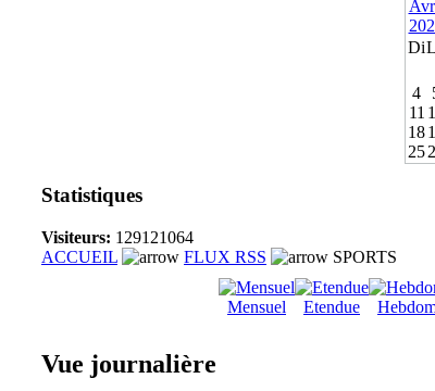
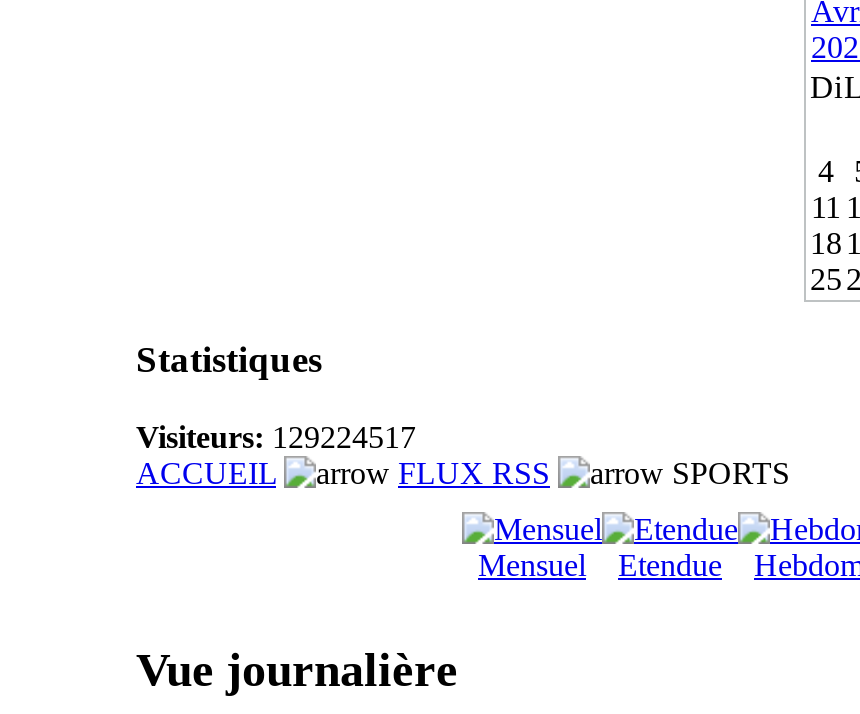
- Visiteurs: 129121064
+ Visiteurs: 129224517
